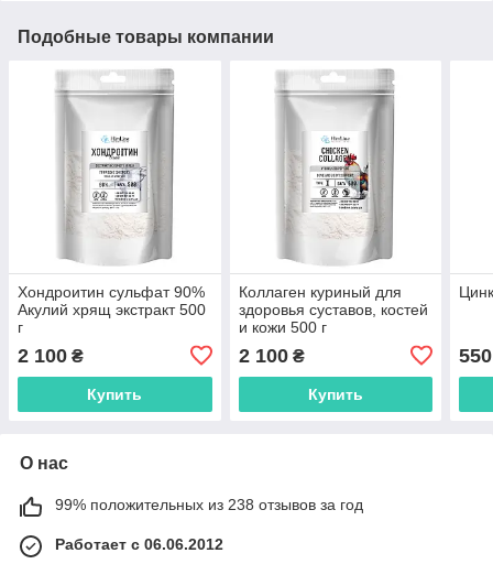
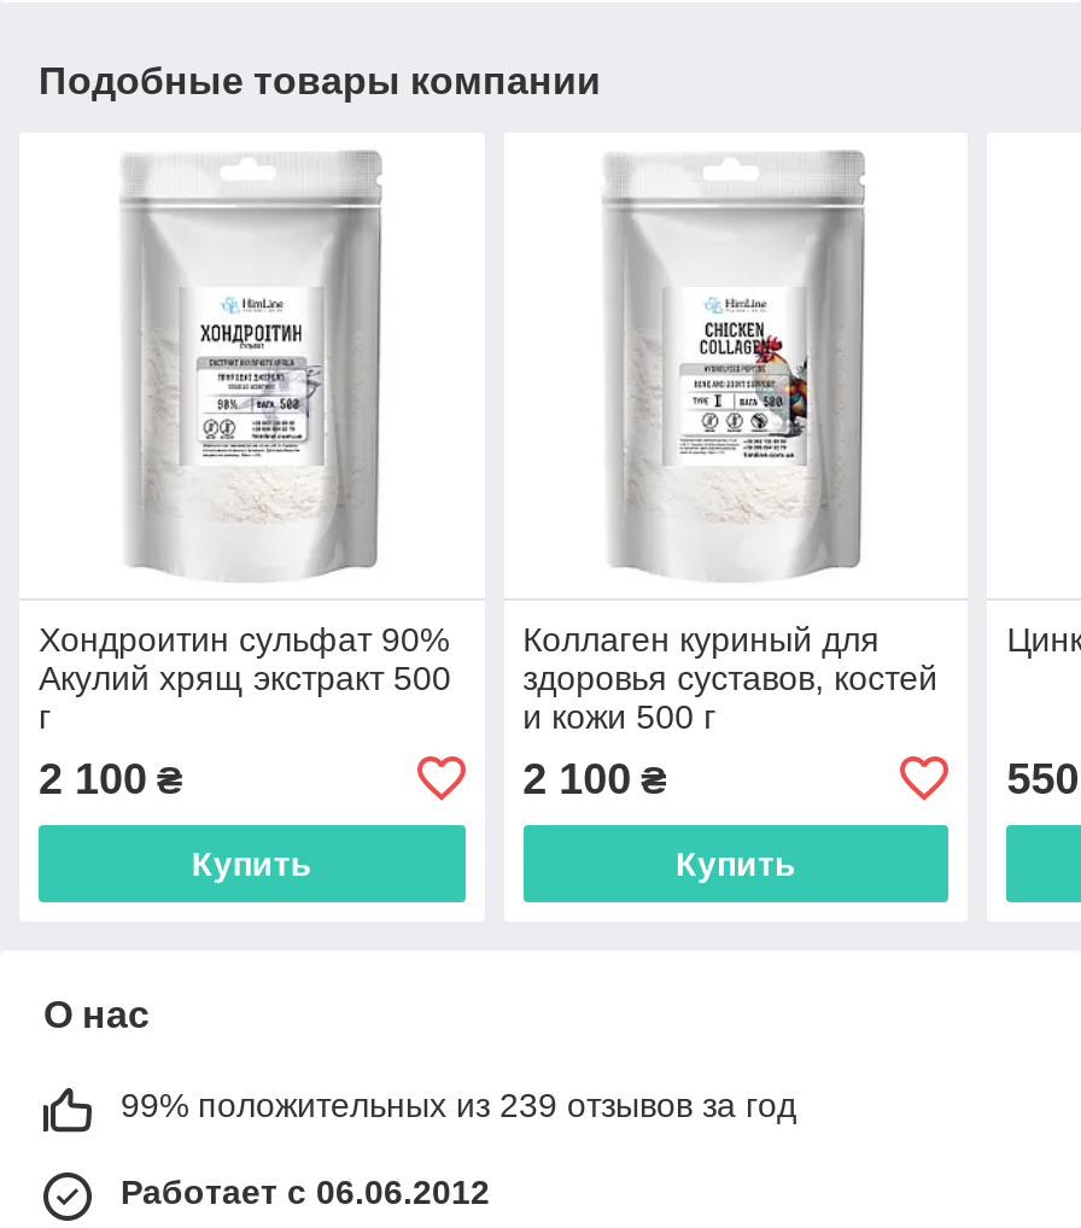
- 99% положительных из 238 отзывов за год
+ 99% положительных из 239 отзывов за год
